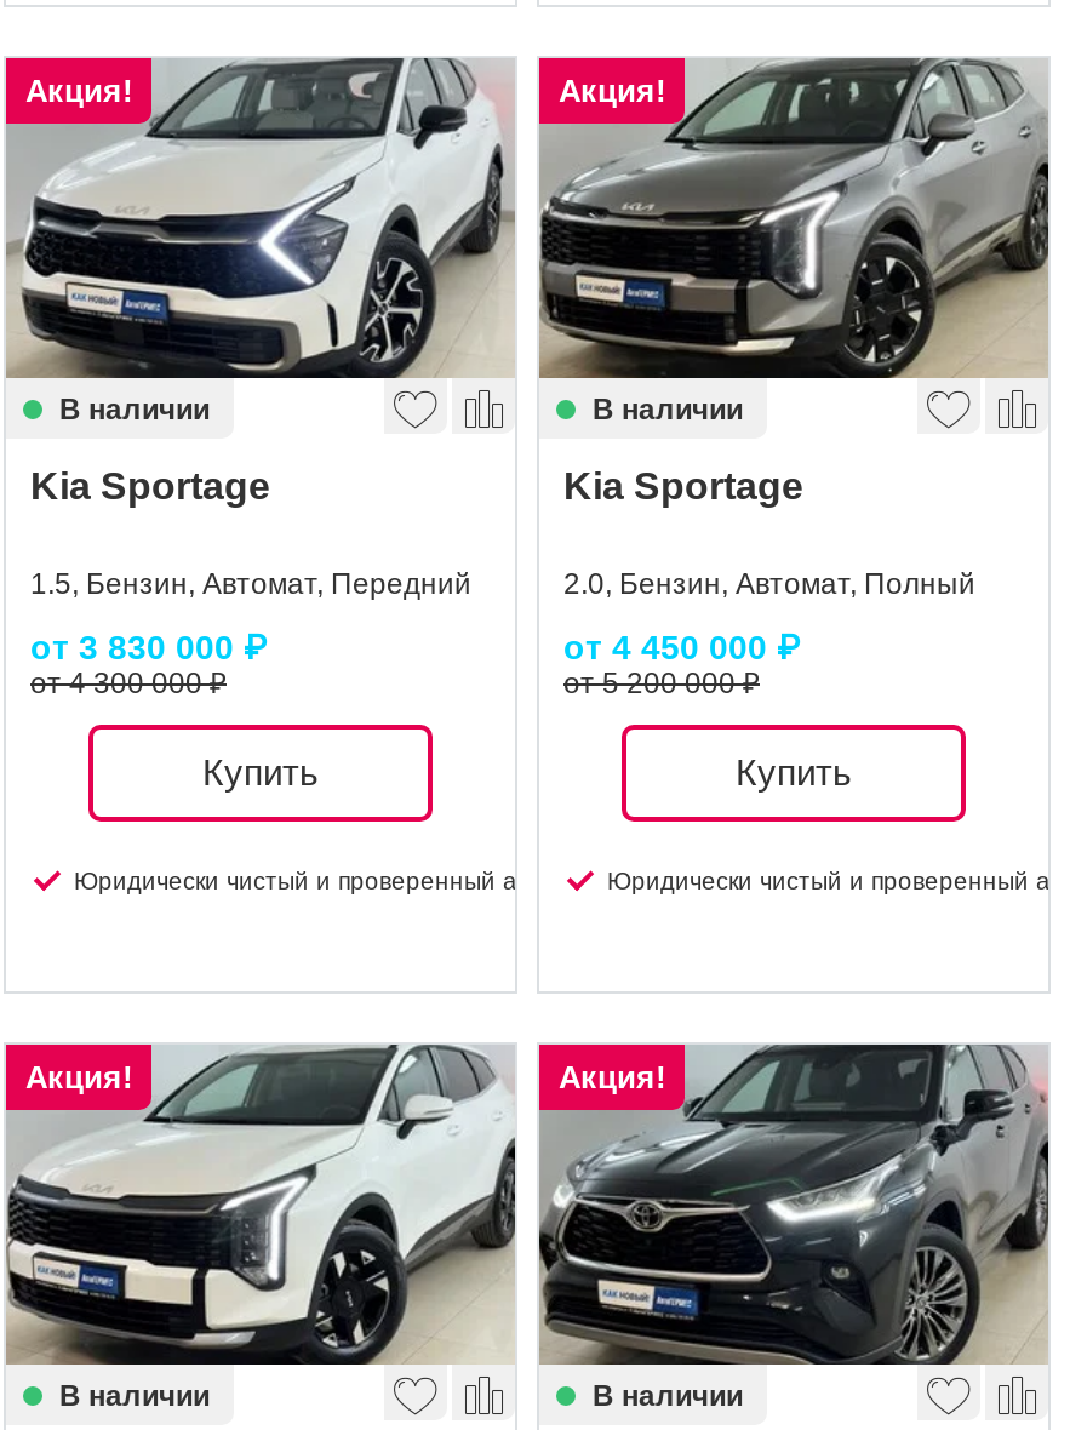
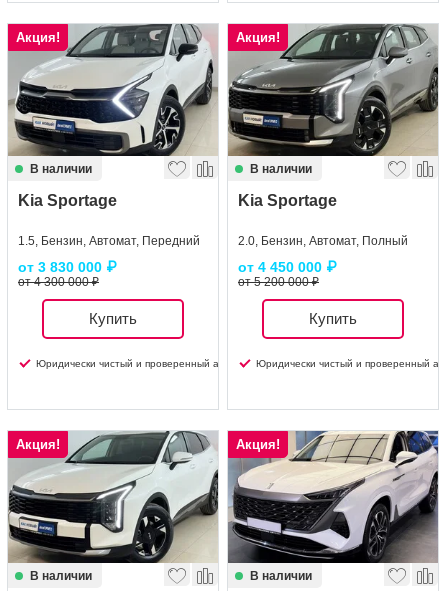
- [image]
+ [image]
